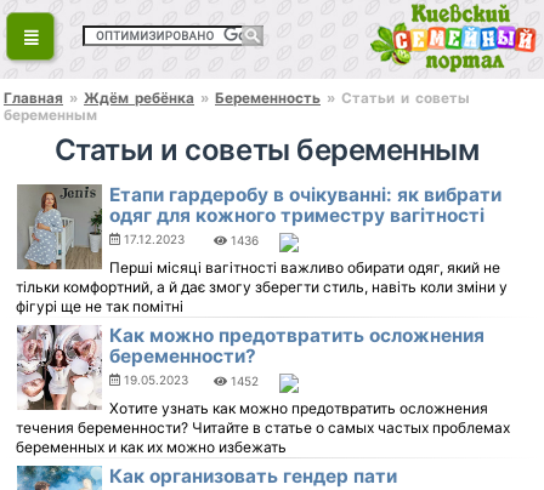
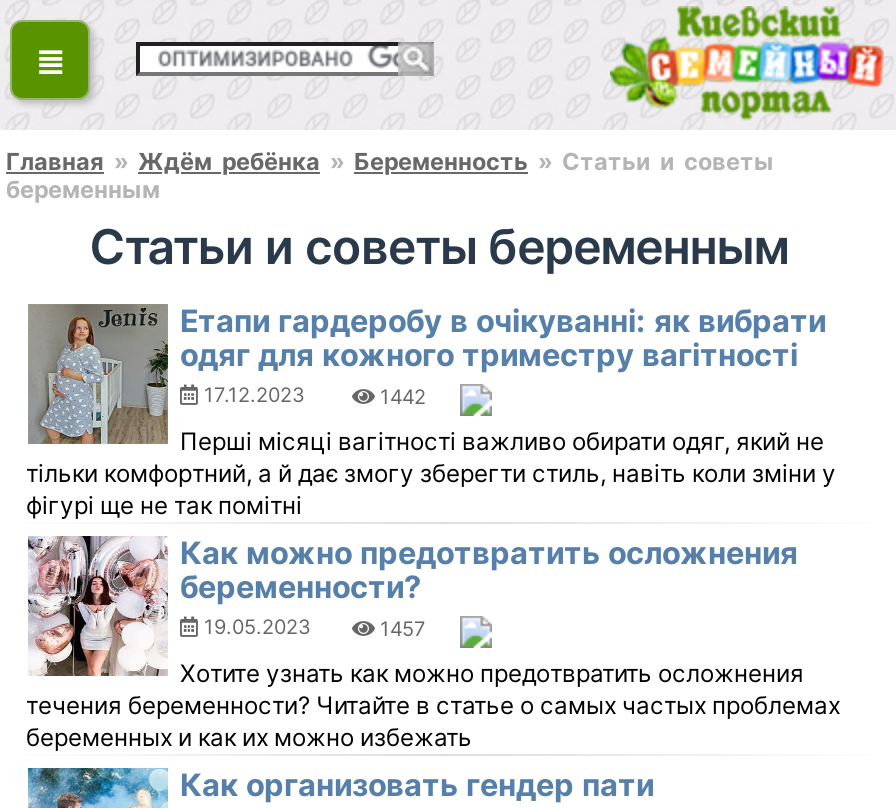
- 1436
+ 1442

- 1452
+ 1457
